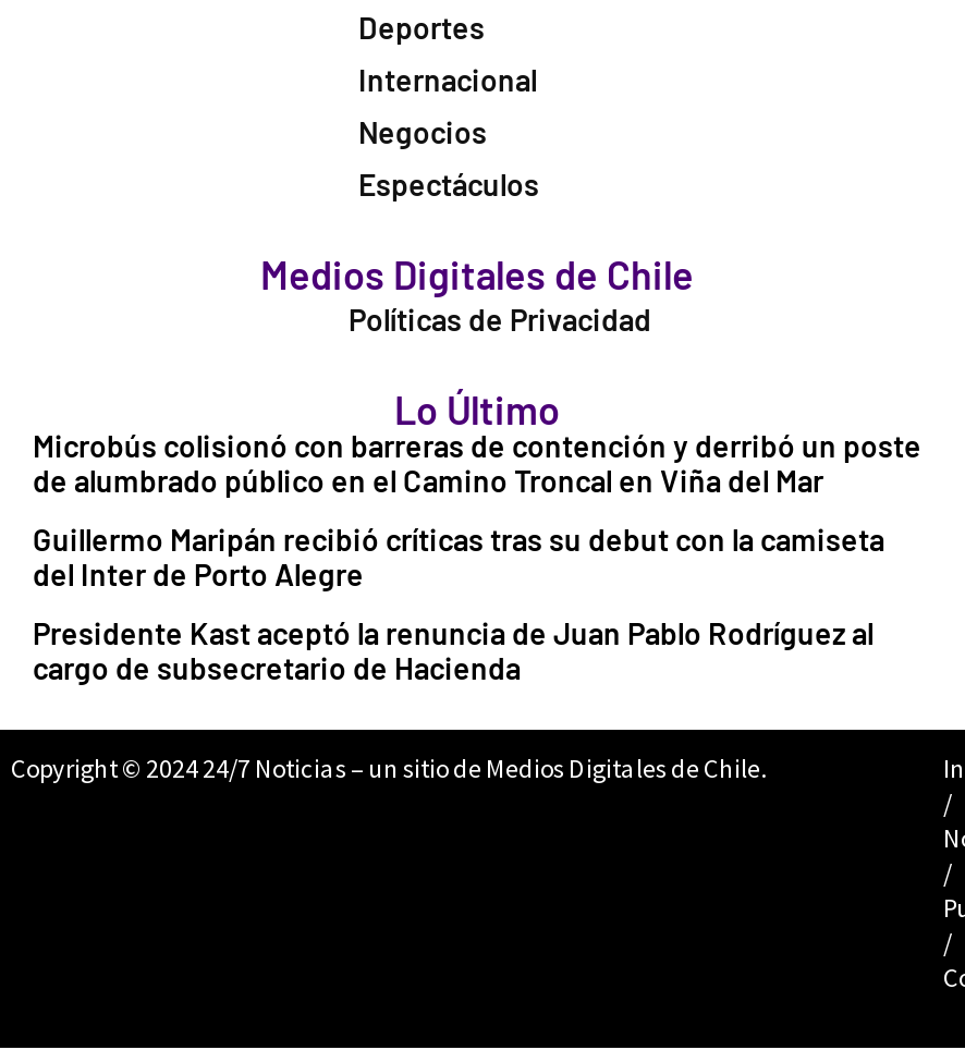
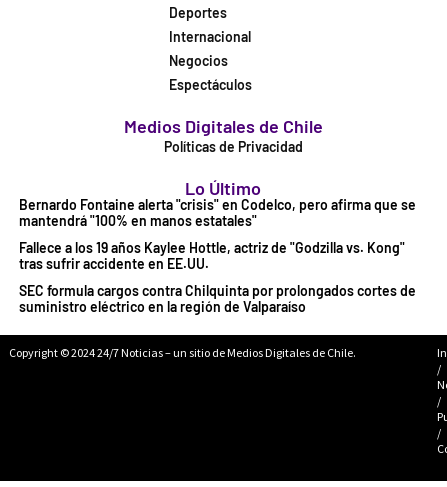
- Microbús colisionó con barreras de contención y derribó un poste
- de alumbrado público en el Camino Troncal en Viña del Mar
+ Bernardo Fontaine alerta "crisis" en Codelco, pero afirma que se
+ mantendrá "100% en manos estatales"

- Guillermo Maripán recibió críticas tras su debut con la camiseta
- del Inter de Porto Alegre
+ Fallece a los 19 años Kaylee Hottle, actriz de "Godzilla vs. Kong"
+ tras sufrir accidente en EE.UU.

- Presidente Kast aceptó la renuncia de Juan Pablo Rodríguez al
- cargo de subsecretario de Hacienda
+ SEC formula cargos contra Chilquinta por prolongados cortes de
+ suministro eléctrico en la región de Valparaíso
